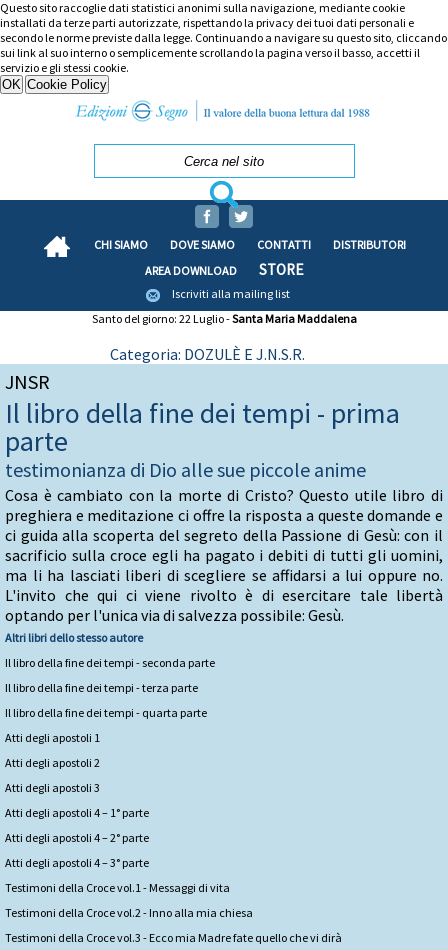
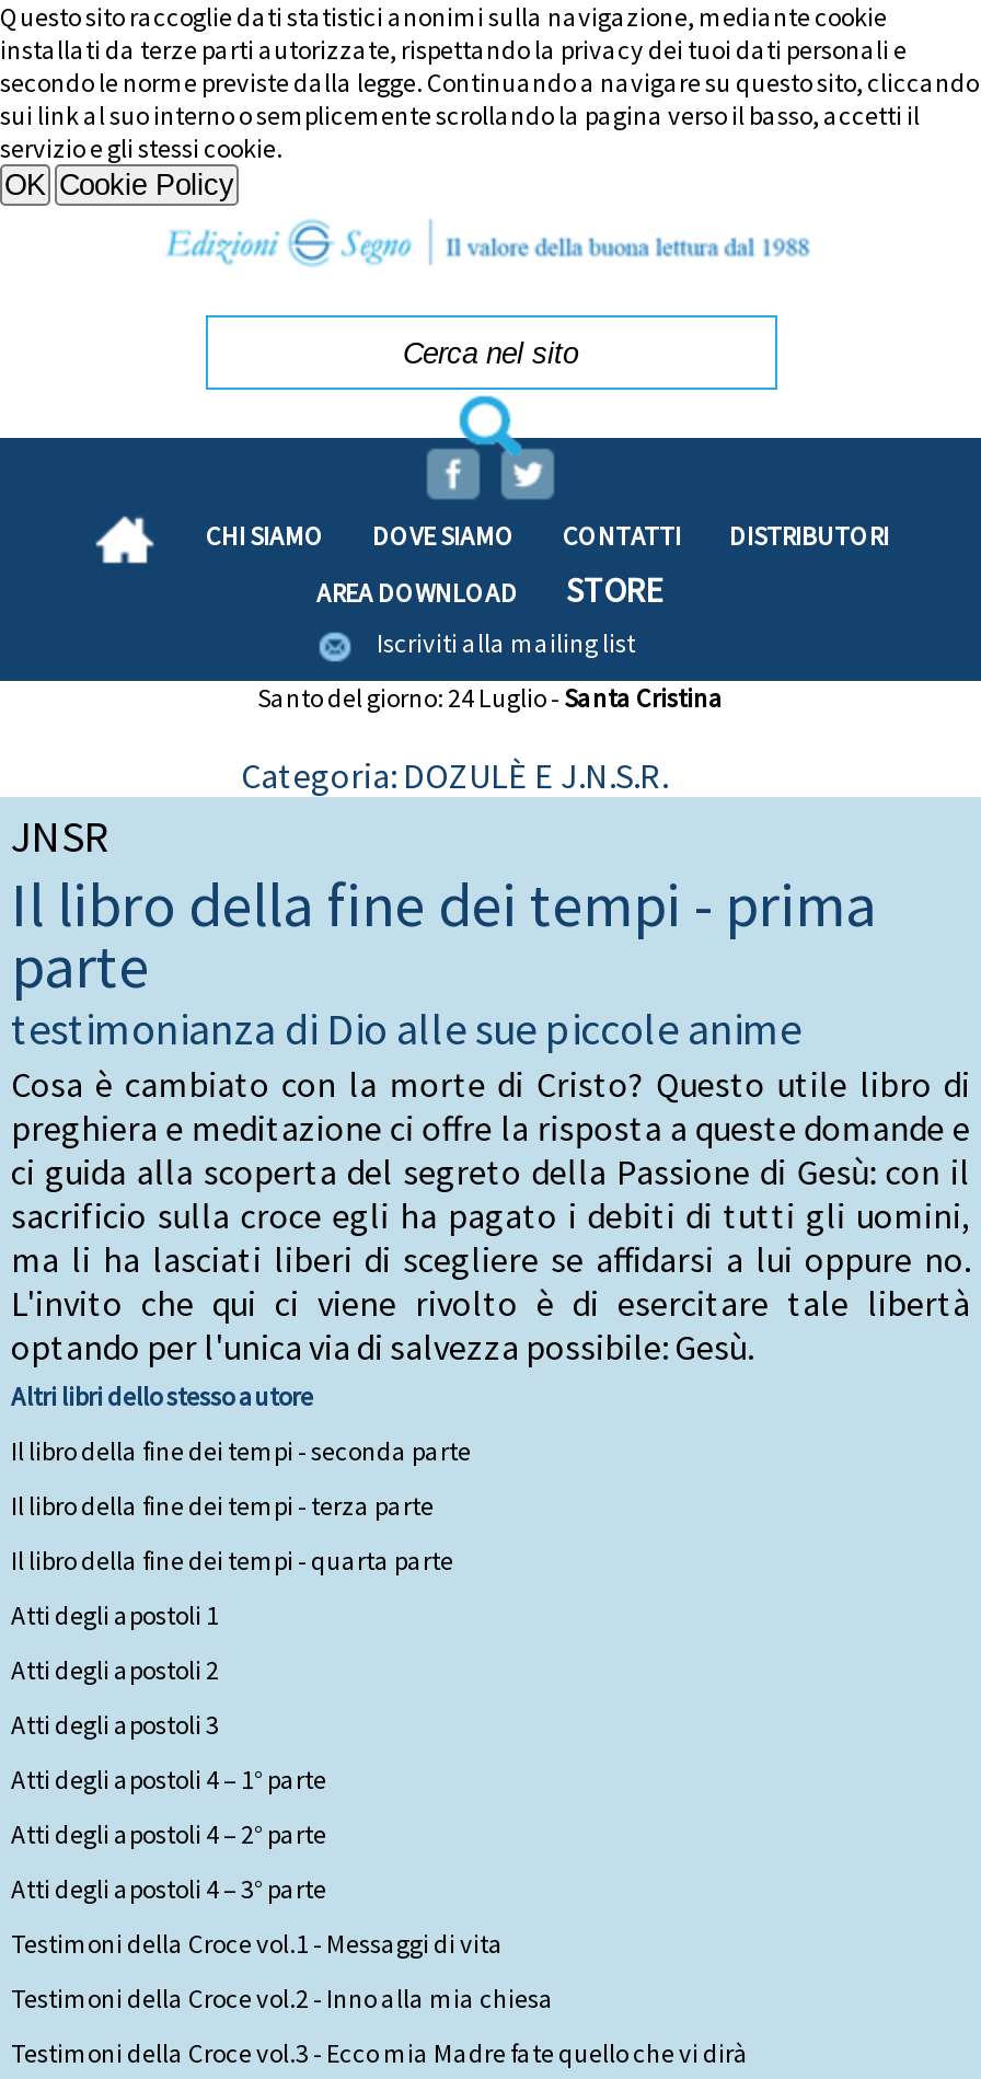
- Santo del giorno: 22 Luglio -Santa Maria Maddalena
+ Santo del giorno: 24 Luglio -Santa Cristina
